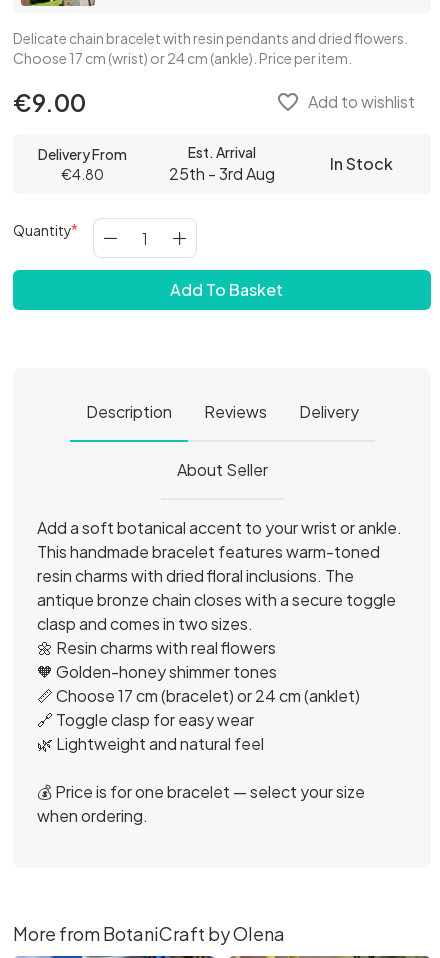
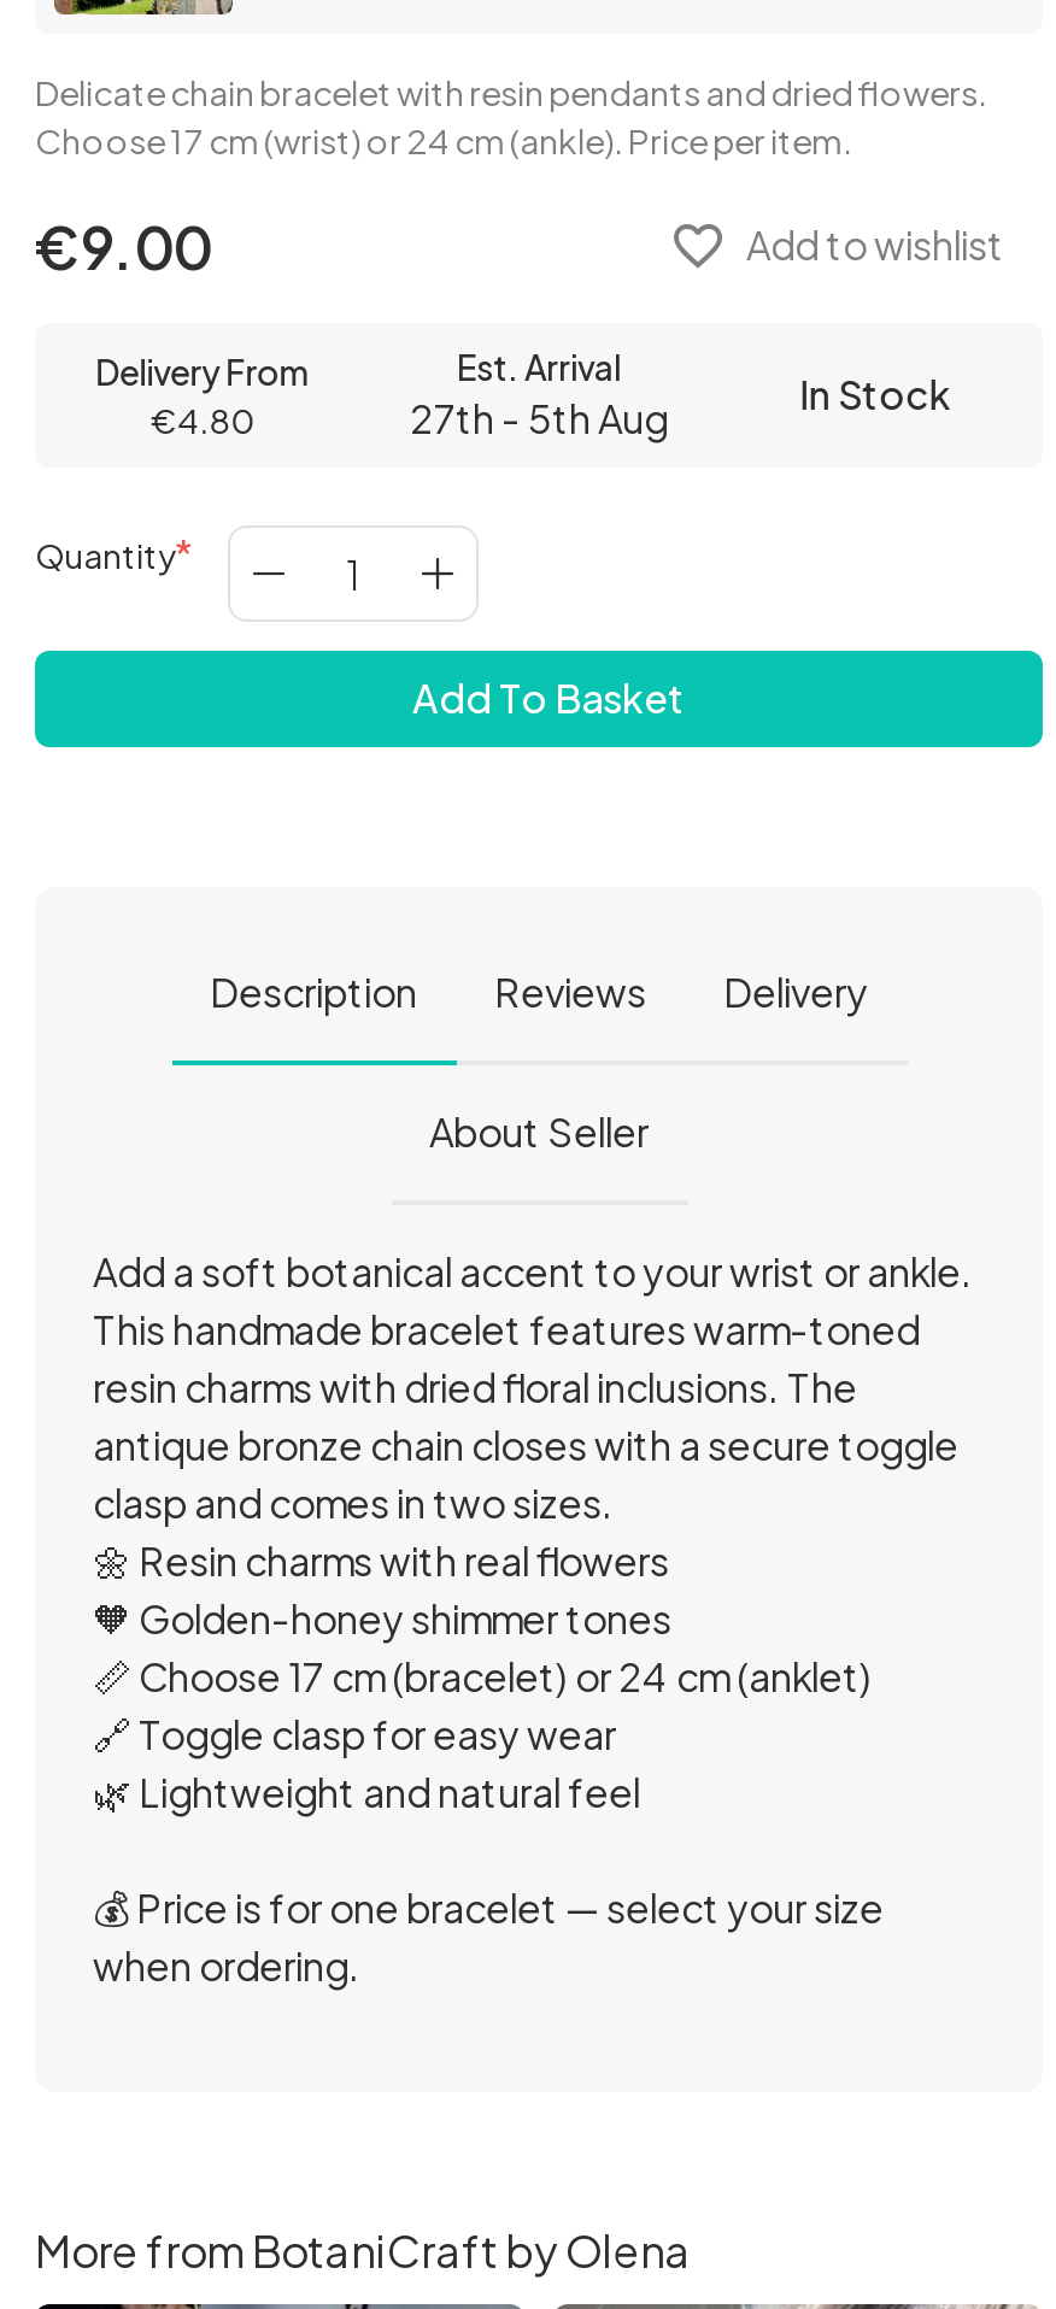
- 25th - 3rd Aug
+ 27th - 5th Aug
